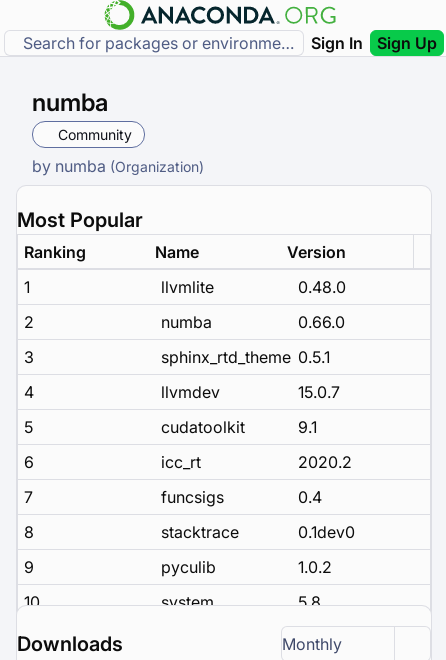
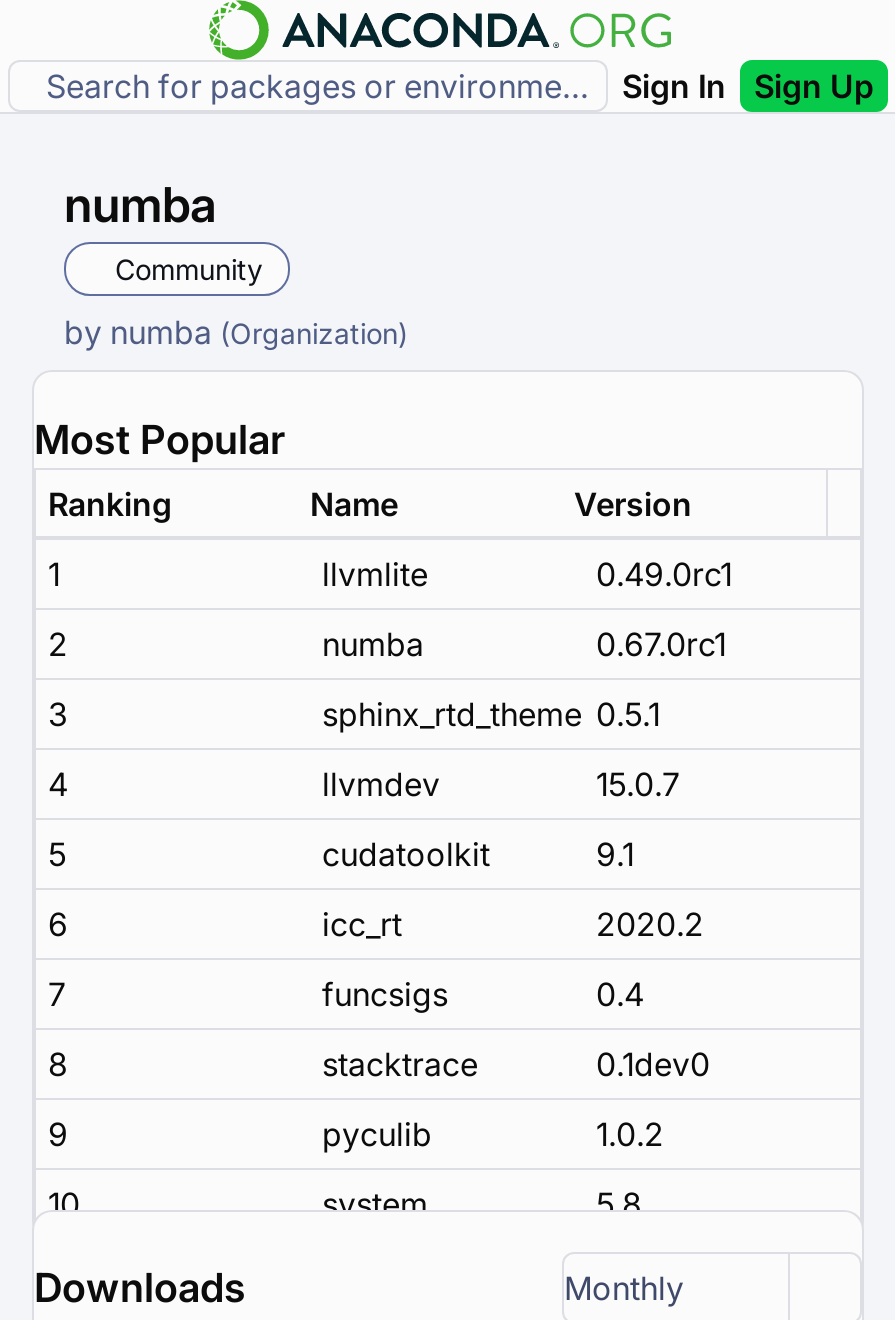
- 0.48.0
+ 0.49.0rc1

- 0.66.0
+ 0.67.0rc1
